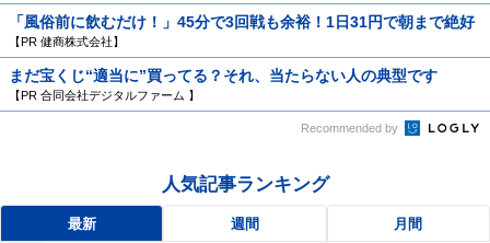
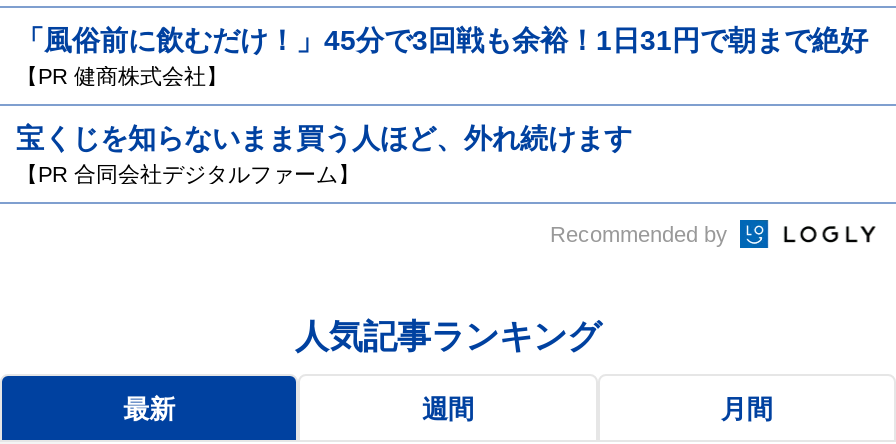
- まだ宝くじ“適当に”買ってる？それ、当たらない人の典型です
- 【PR 合同会社デジタルファーム 】
+ 宝くじを知らないまま買う人ほど、外れ続けます
+ 【PR 合同会社デジタルファーム】
